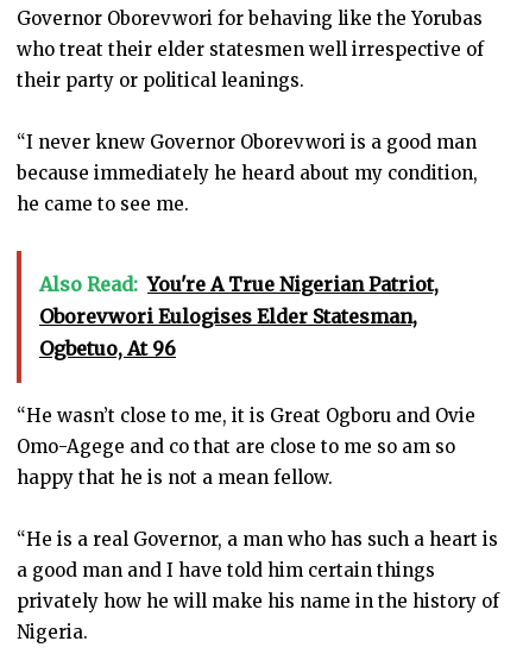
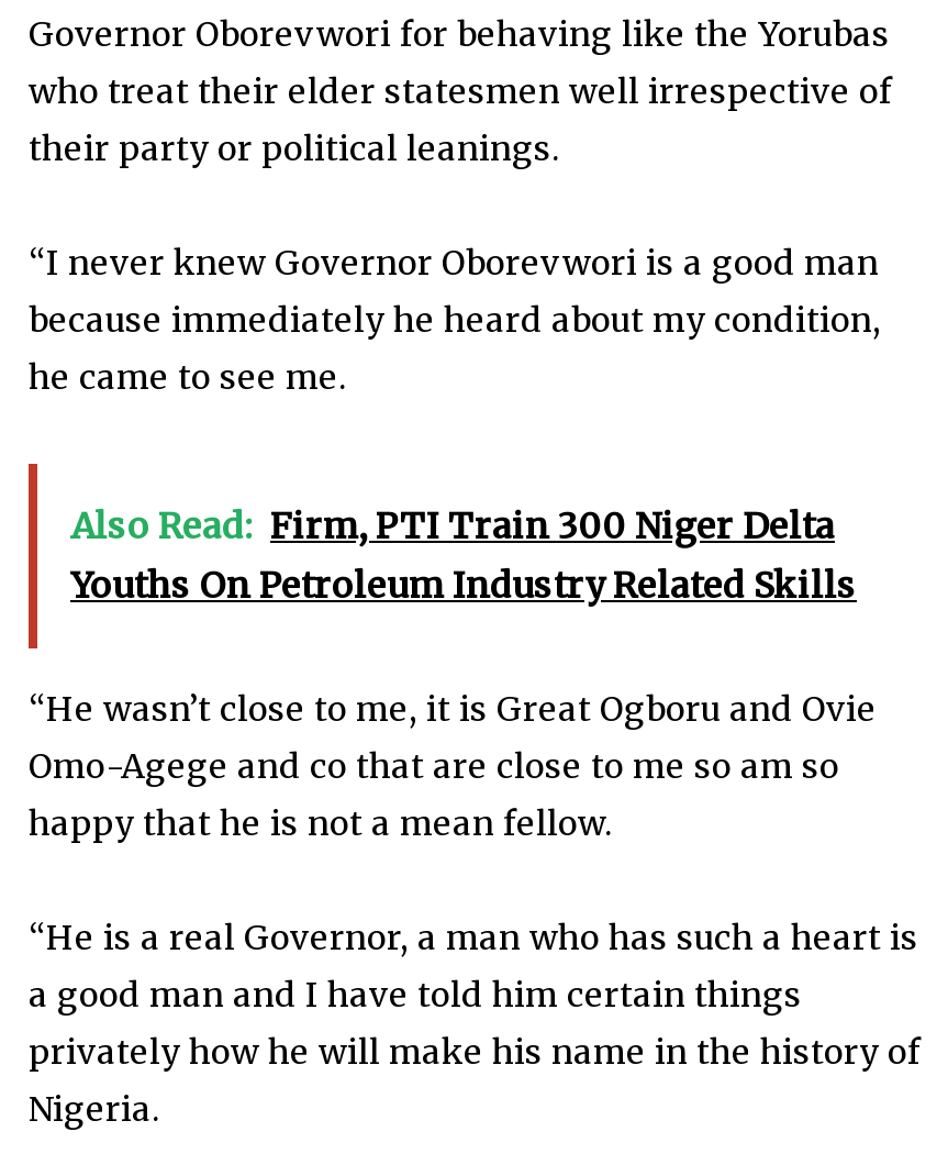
- Also Read: You're A True Nigerian Patriot,
- Oborevwori Eulogises Elder Statesman,
- Ogbetuo, At 96
+ Also Read: Firm, PTI Train 300 Niger Delta
+ Youths On Petroleum Industry Related Skills
